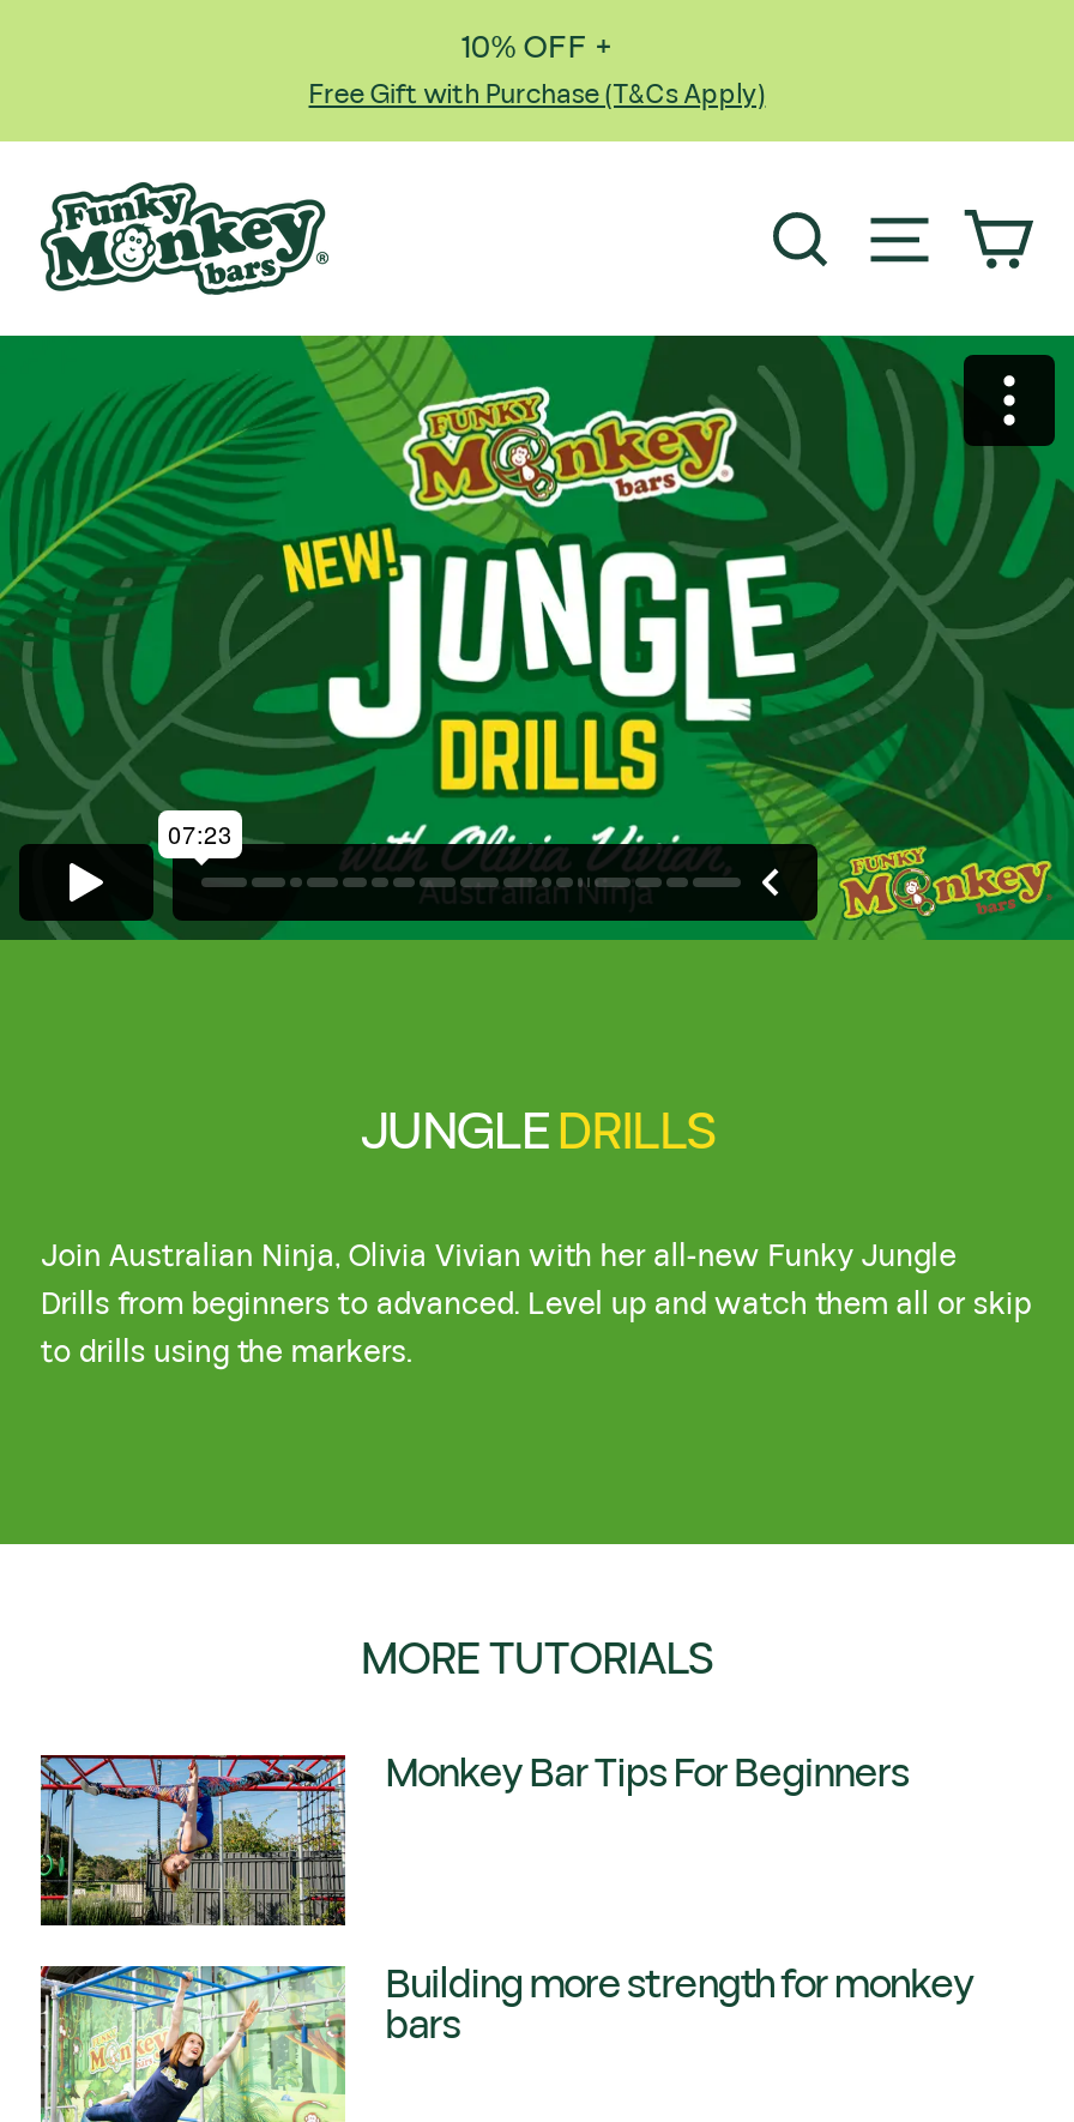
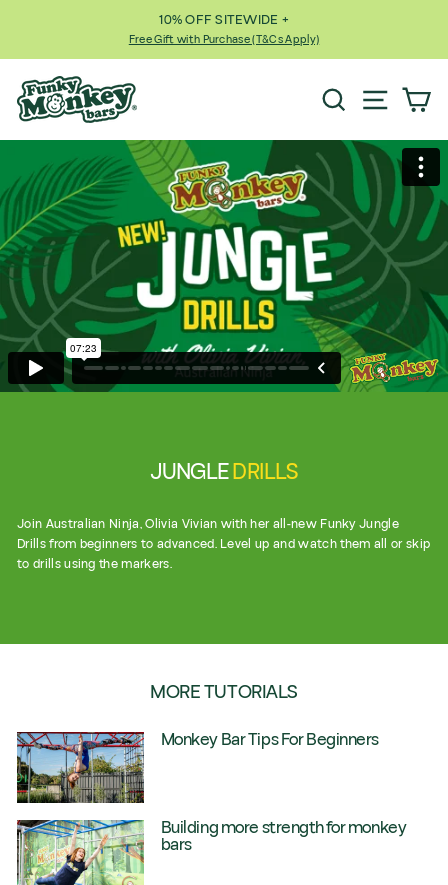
- 10% OFF +
+ 10% OFF SITEWIDE +
